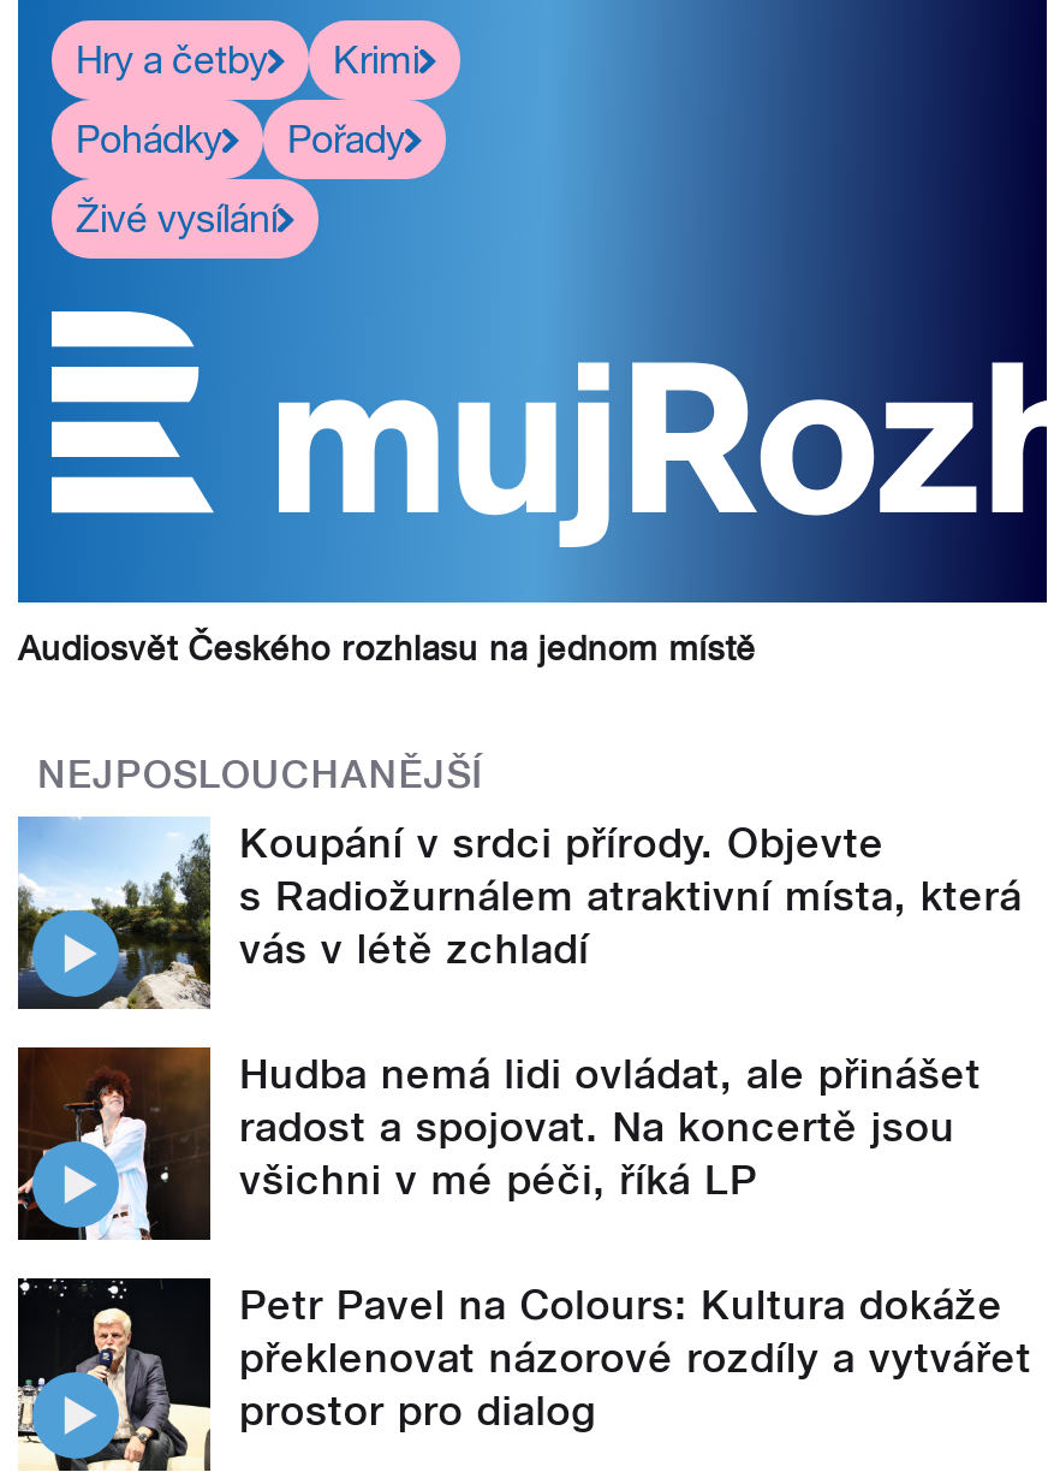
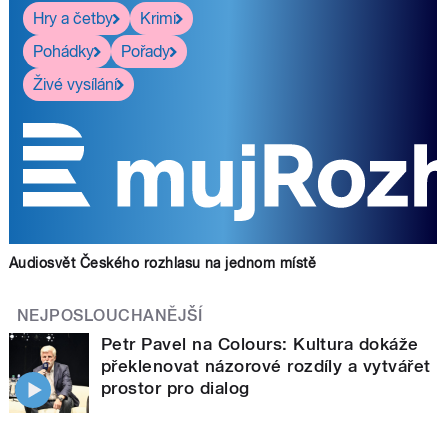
- [image]
- Koupání v srdci přírody. Objevte
- s Radiožurnálem atraktivní místa, která
- vás v létě zchladí
- Hudba nemá lidi ovládat, ale přinášet
- radost a spojovat. Na koncertě jsou
- všichni v mé péči, říká LP

- [image]
